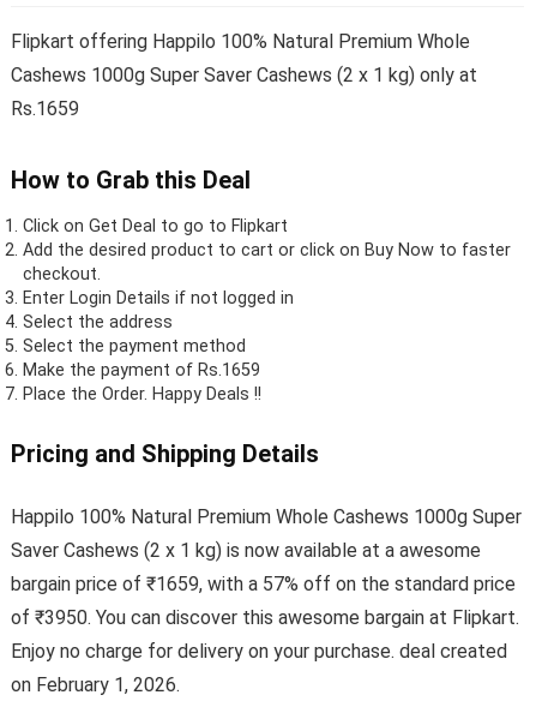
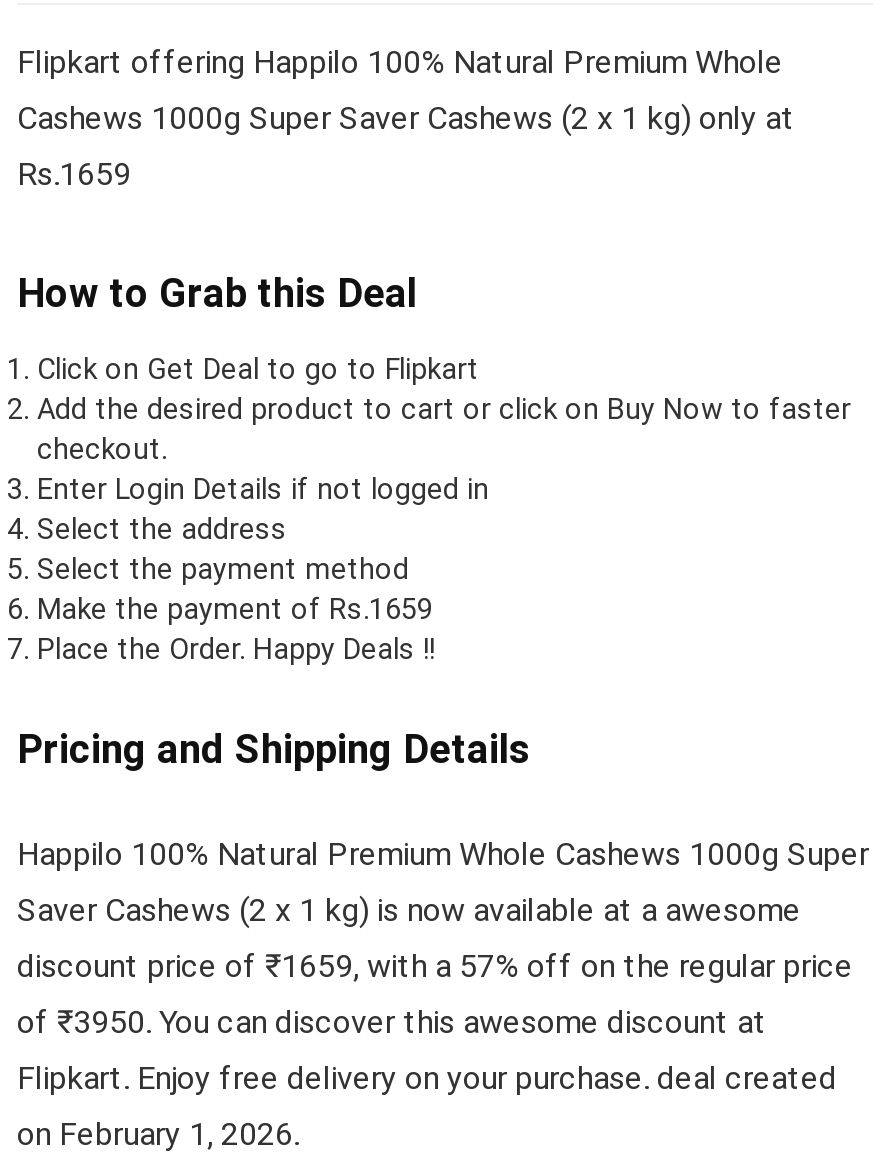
- bargain price of ₹1659, with a 57% off on the standard price
+ discount price of ₹1659, with a 57% off on the regular price

- of ₹3950. You can discover this awesome bargain at Flipkart.
+ of ₹3950. You can discover this awesome discount at

- Enjoy no charge for delivery on your purchase. deal created
+ Flipkart. Enjoy free delivery on your purchase. deal created
